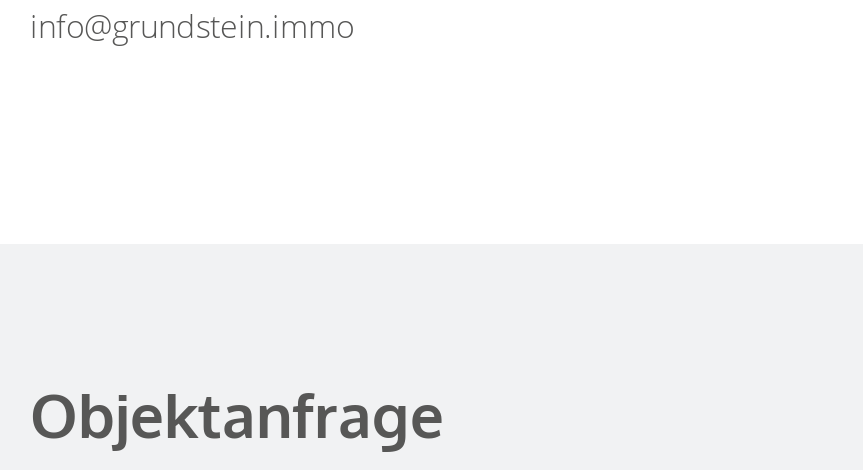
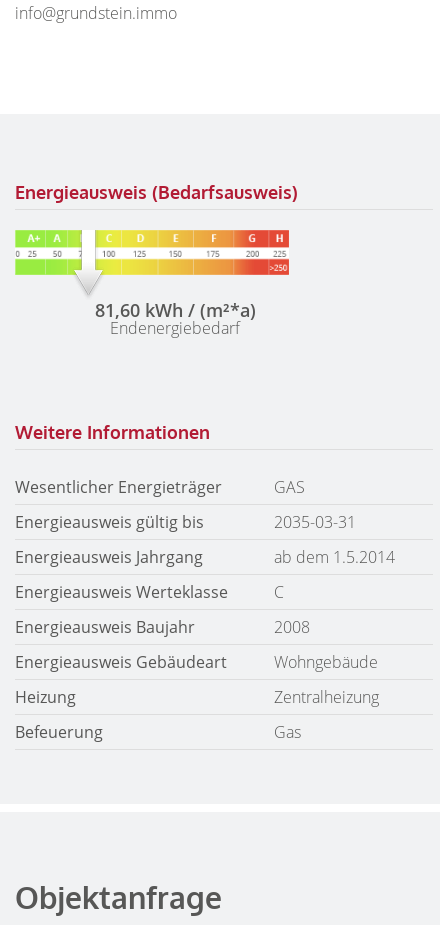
+ [image]
+ 81,60 kWh / (m²*a)
+ Endenergiebedarf

+ Energieausweis (Bedarfsausweis)

+ Weitere Informationen
+ Wesentlicher Energieträger
+ GAS
+ Energieausweis gültig bis
+ 2035-03-31
+ Energieausweis Jahrgang
+ ab dem 1.5.2014
+ Energieausweis Werteklasse
+ C
+ Energieausweis Baujahr
+ 2008
+ Energieausweis Gebäudeart
+ Wohngebäude
+ Heizung
+ Zentralheizung
+ Befeuerung
+ Gas
